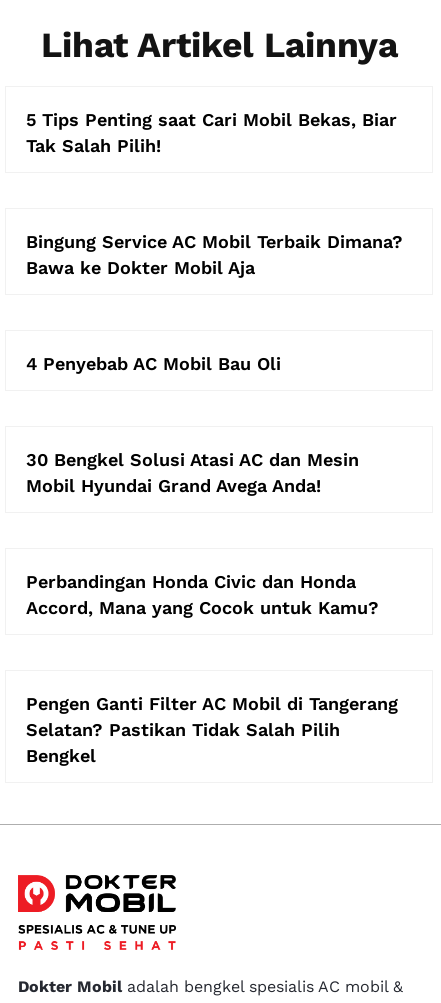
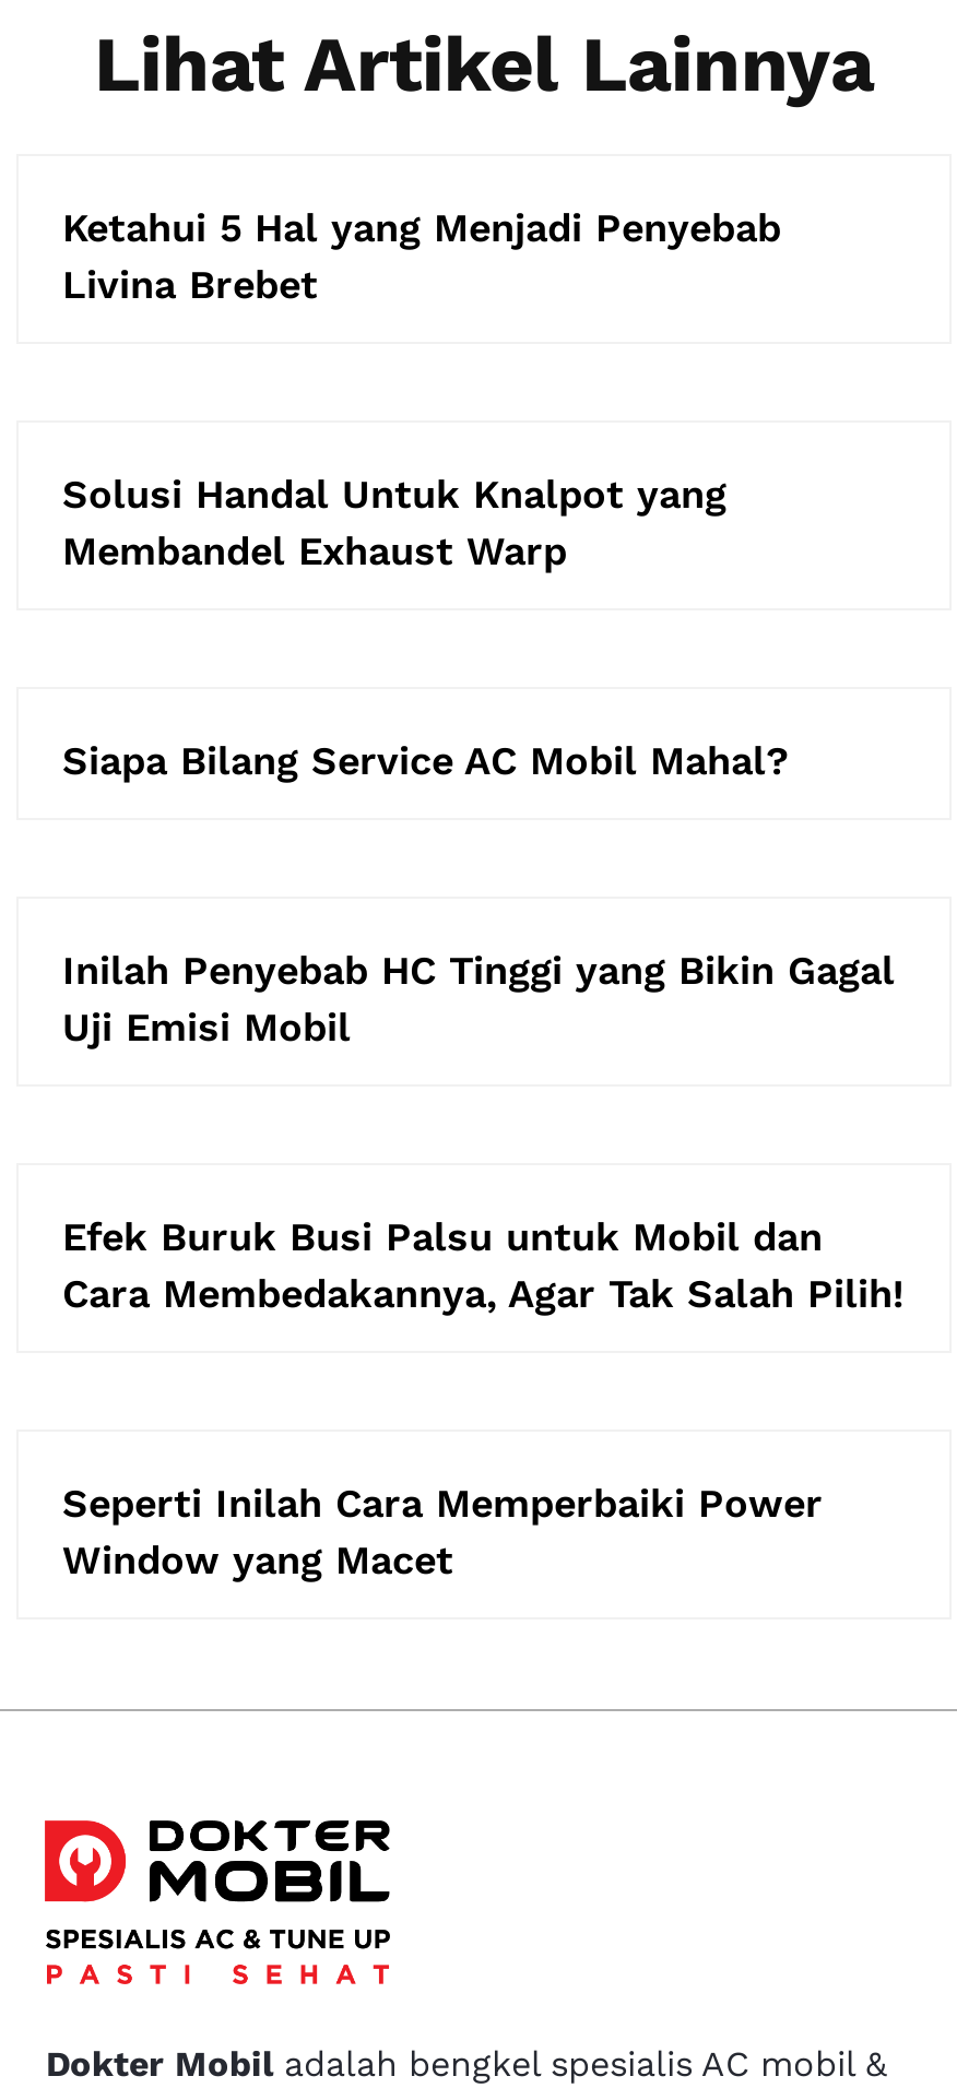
- 5 Tips Penting saat Cari Mobil Bekas, Biar
- Tak Salah Pilih!
+ Ketahui 5 Hal yang Menjadi Penyebab
+ Livina Brebet

- Bingung Service AC Mobil Terbaik Dimana?
- Bawa ke Dokter Mobil Aja
+ Solusi Handal Untuk Knalpot yang
+ Membandel Exhaust Warp

- 4 Penyebab AC Mobil Bau Oli
+ Siapa Bilang Service AC Mobil Mahal?

- 30 Bengkel Solusi Atasi AC dan Mesin
- Mobil Hyundai Grand Avega Anda!
+ Inilah Penyebab HC Tinggi yang Bikin Gagal
+ Uji Emisi Mobil

- Perbandingan Honda Civic dan Honda
- Accord, Mana yang Cocok untuk Kamu?
+ Efek Buruk Busi Palsu untuk Mobil dan
+ Cara Membedakannya, Agar Tak Salah Pilih!

- Pengen Ganti Filter AC Mobil di Tangerang
- Selatan? Pastikan Tidak Salah Pilih
- Bengkel
+ Seperti Inilah Cara Memperbaiki Power
+ Window yang Macet
